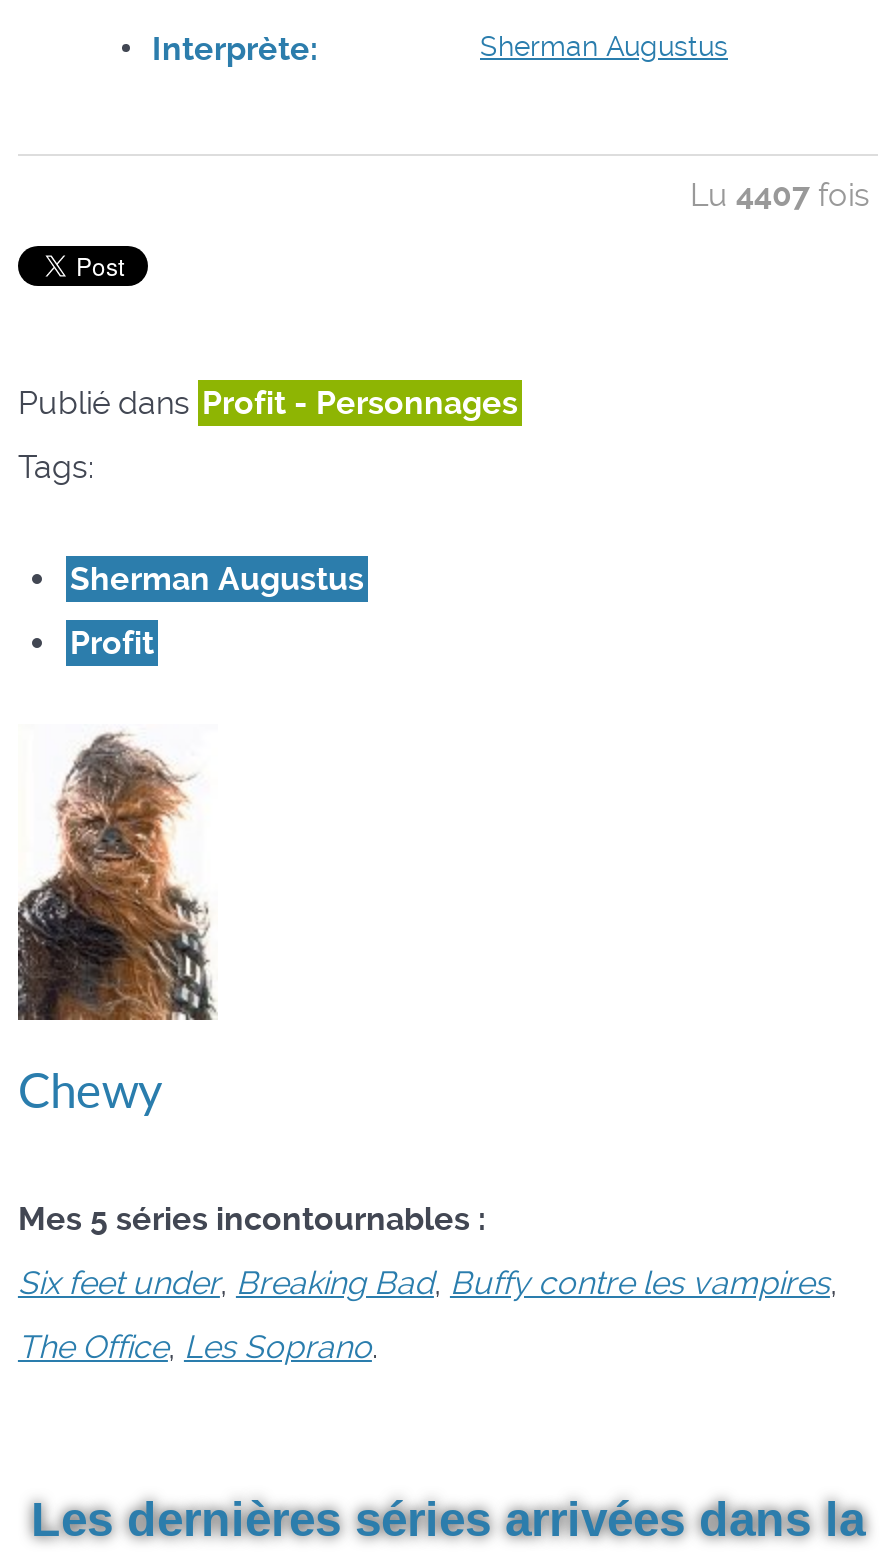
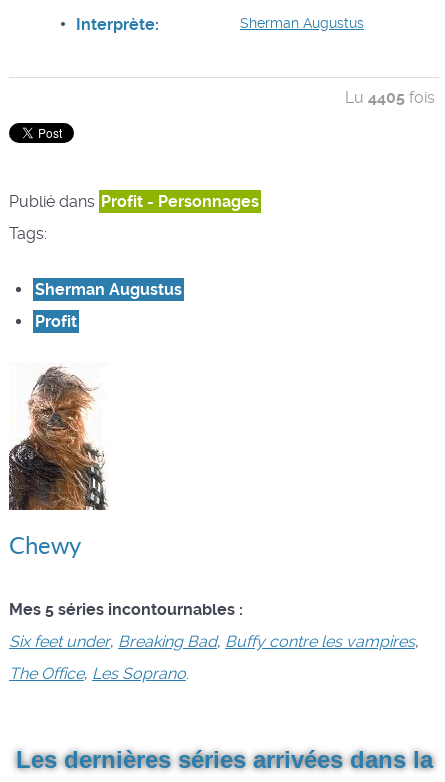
- Lu 4407 fois
+ Lu 4405 fois
